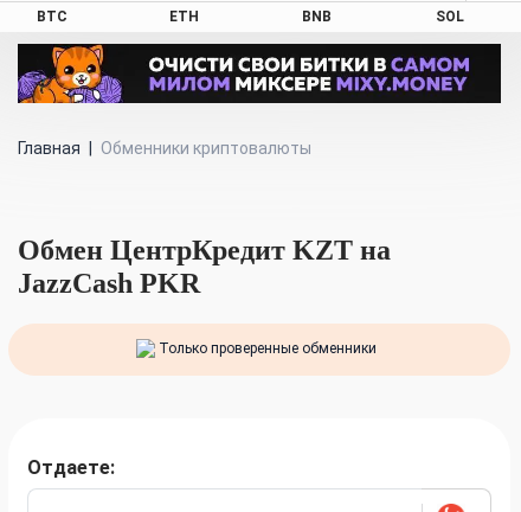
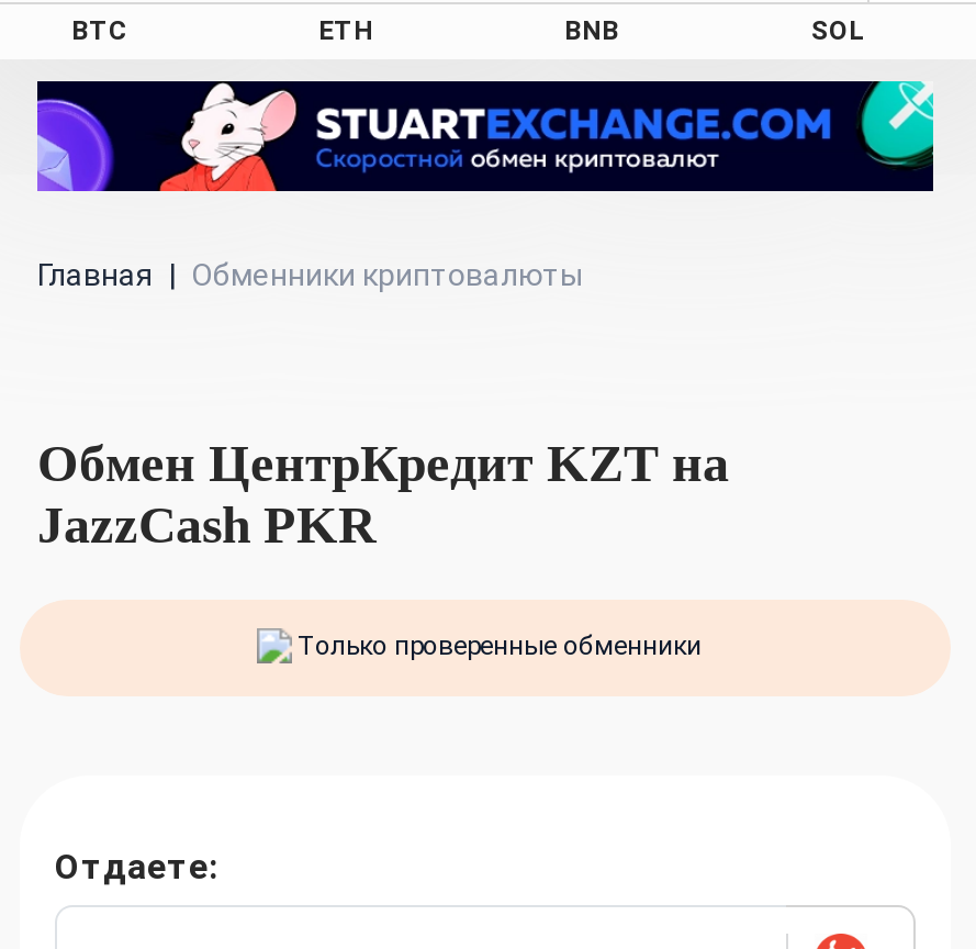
- [image]
+ [image]
